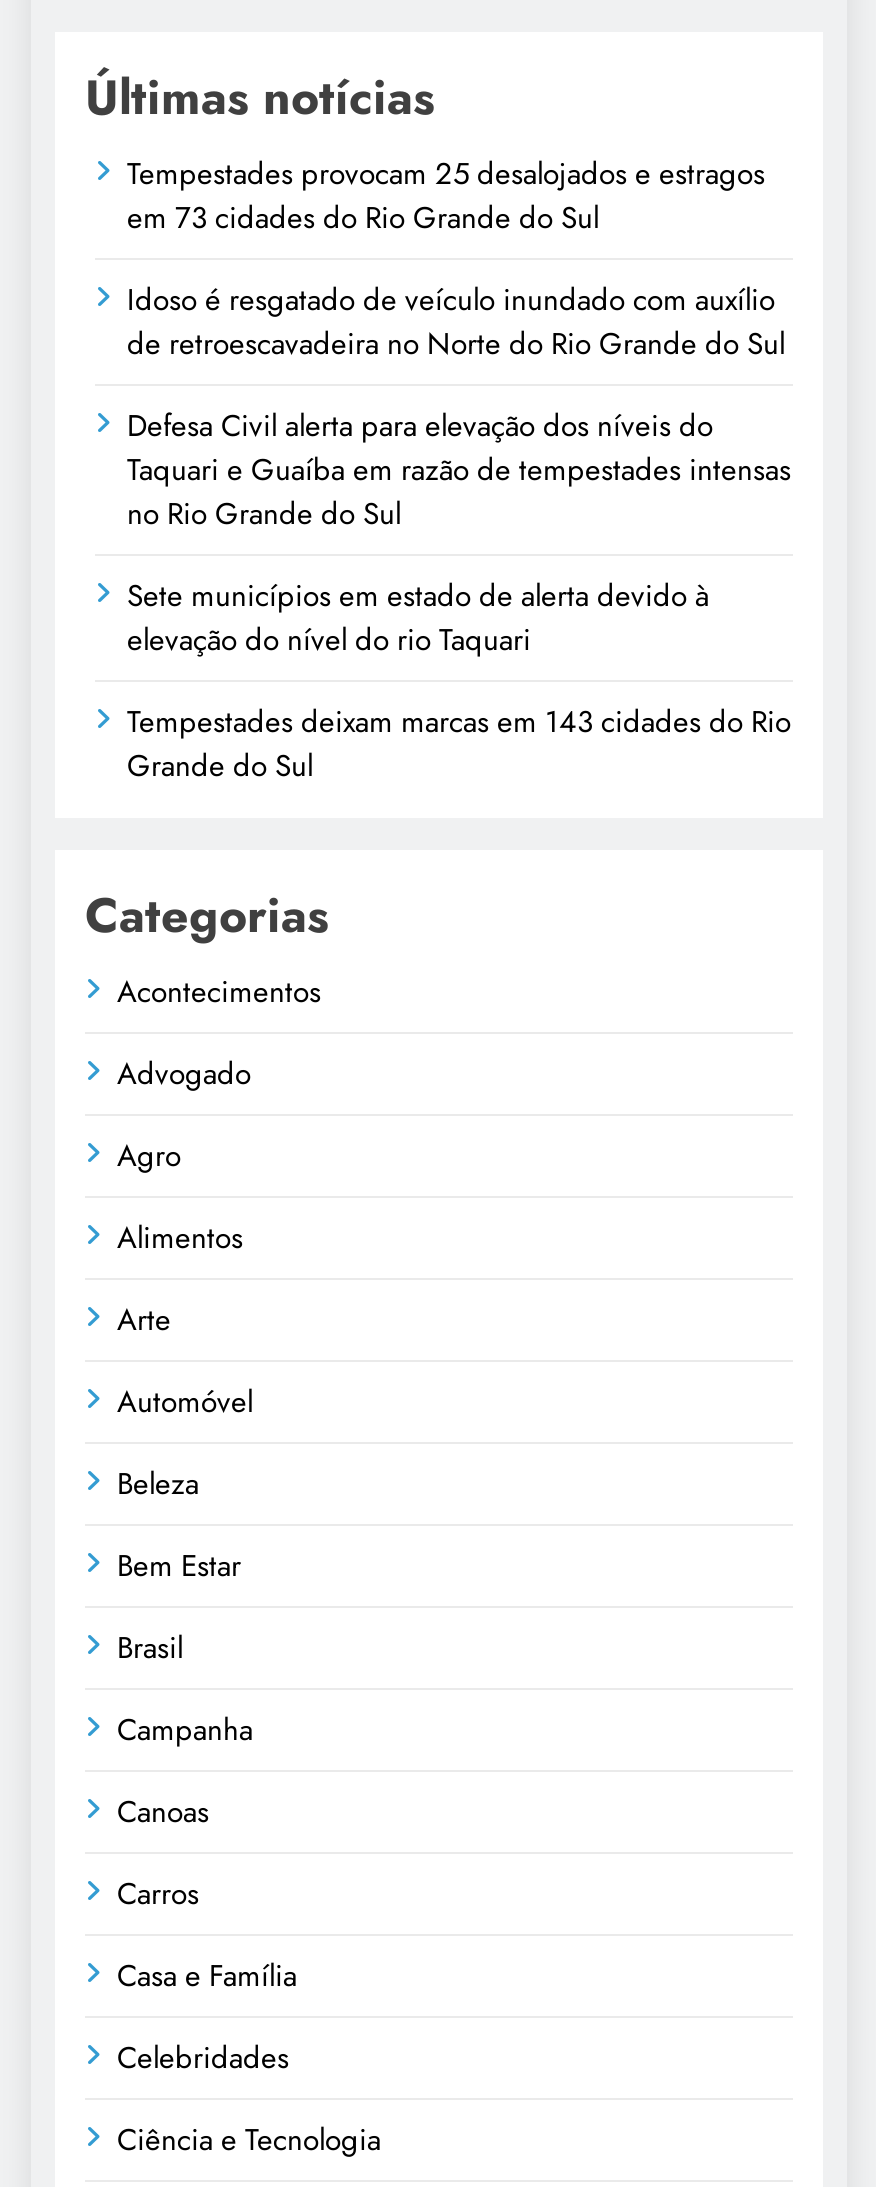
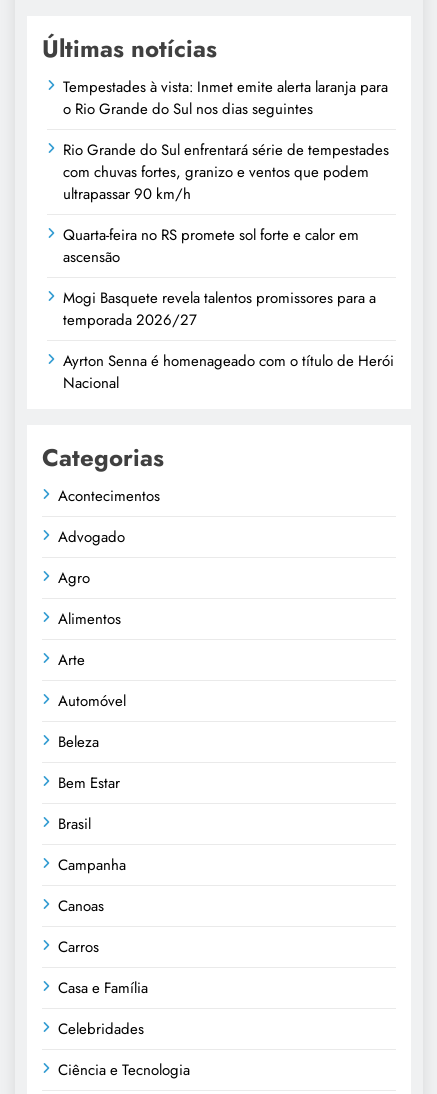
- Tempestades provocam 25 desalojados e estragos
- em 73 cidades do Rio Grande do Sul
+ Tempestades à vista: Inmet emite alerta laranja para
+ o Rio Grande do Sul nos dias seguintes

- Idoso é resgatado de veículo inundado com auxílio
- de retroescavadeira no Norte do Rio Grande do Sul
+ Rio Grande do Sul enfrentará série de tempestades
+ com chuvas fortes, granizo e ventos que podem
+ ultrapassar 90 km/h

- Defesa Civil alerta para elevação dos níveis do
- Taquari e Guaíba em razão de tempestades intensas
- no Rio Grande do Sul
+ Quarta-feira no RS promete sol forte e calor em
+ ascensão

- Sete municípios em estado de alerta devido à
- elevação do nível do rio Taquari
+ Mogi Basquete revela talentos promissores para a
+ temporada 2026/27

- Tempestades deixam marcas em 143 cidades do Rio
- Grande do Sul
+ Ayrton Senna é homenageado com o título de Herói
+ Nacional
